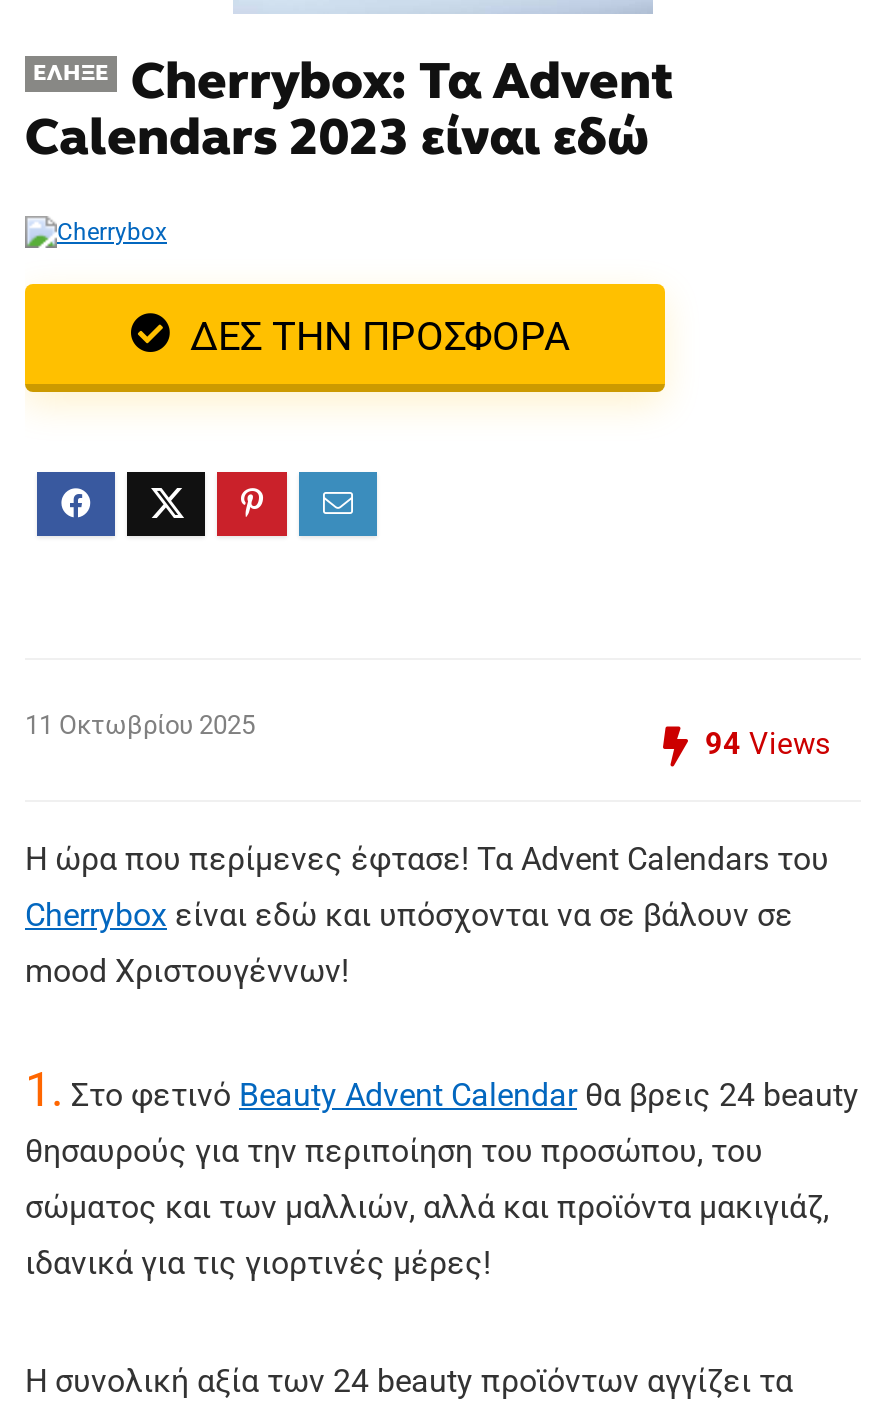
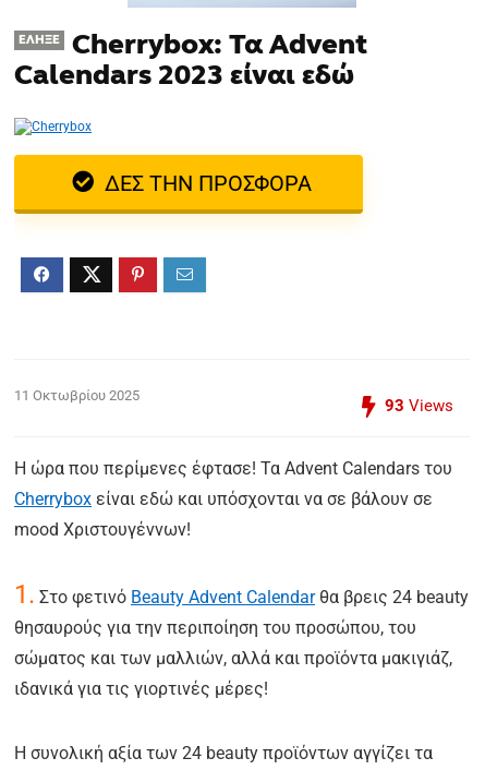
- 94 Views
+ 93 Views
